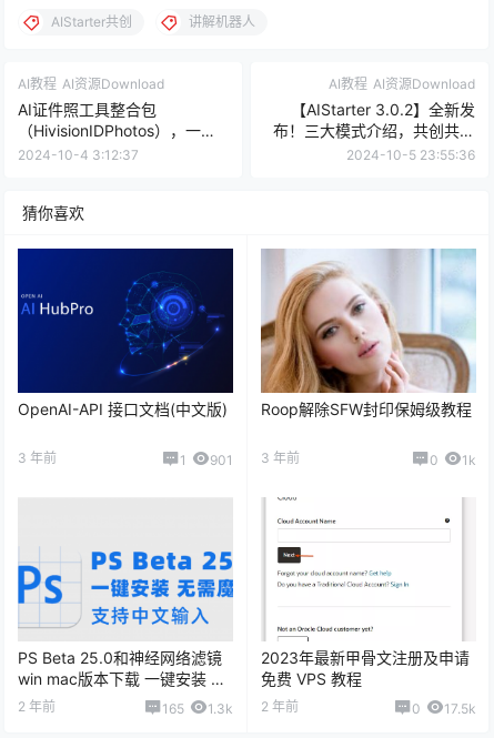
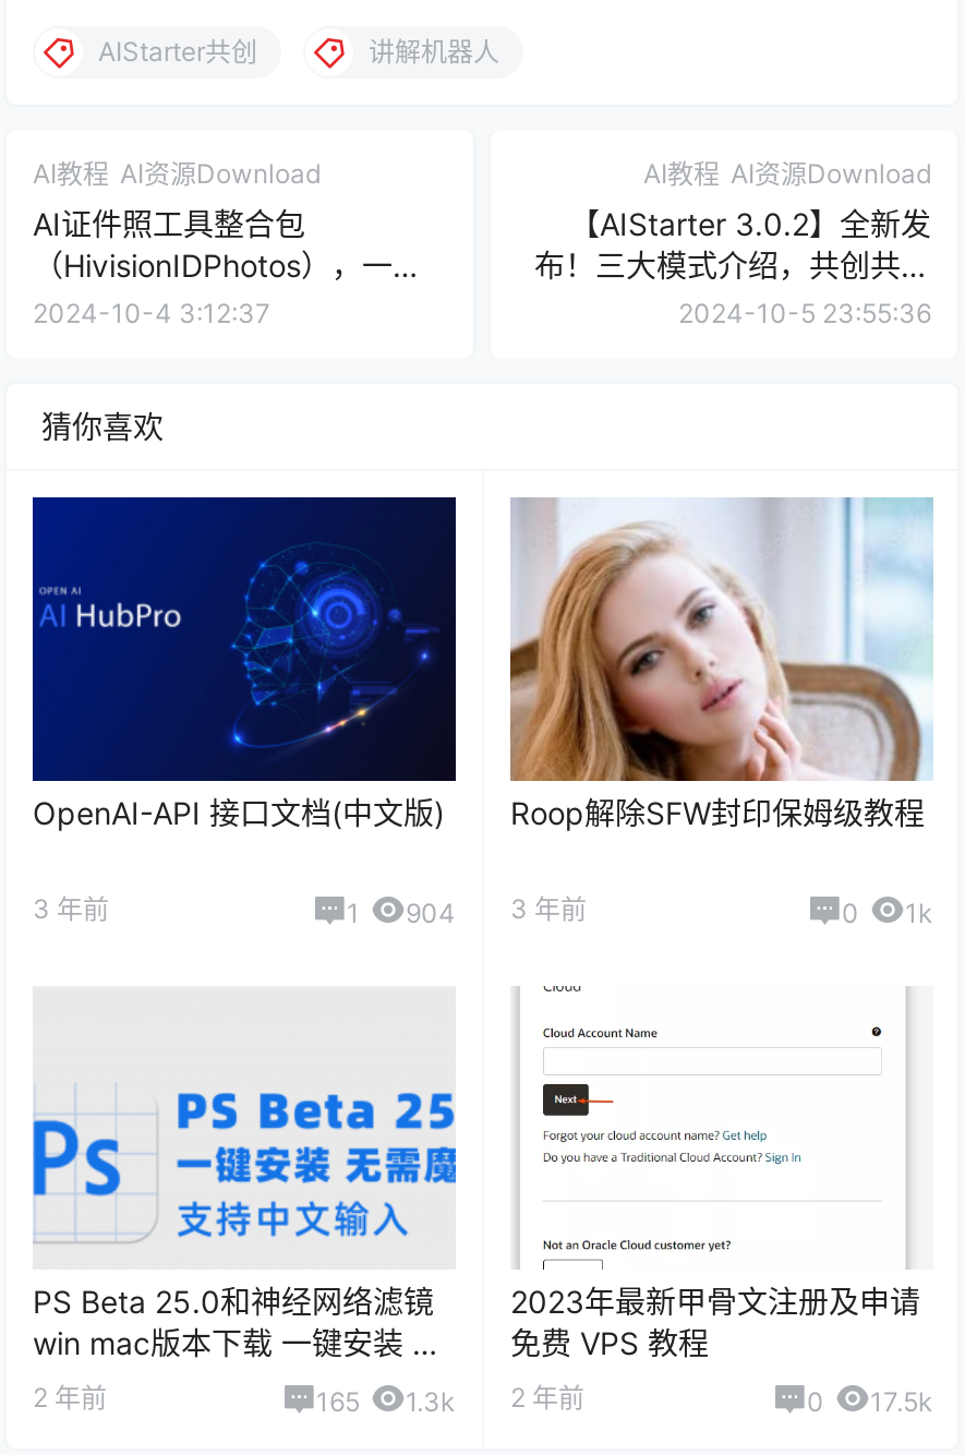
- 1 901 3 年前
+ 1 904 3 年前
